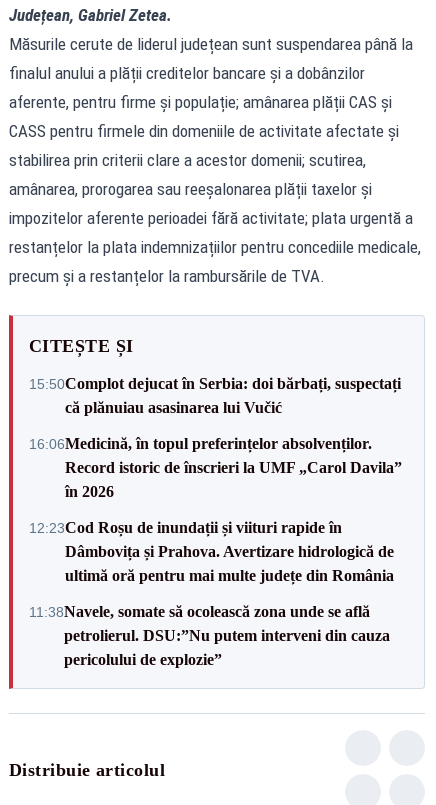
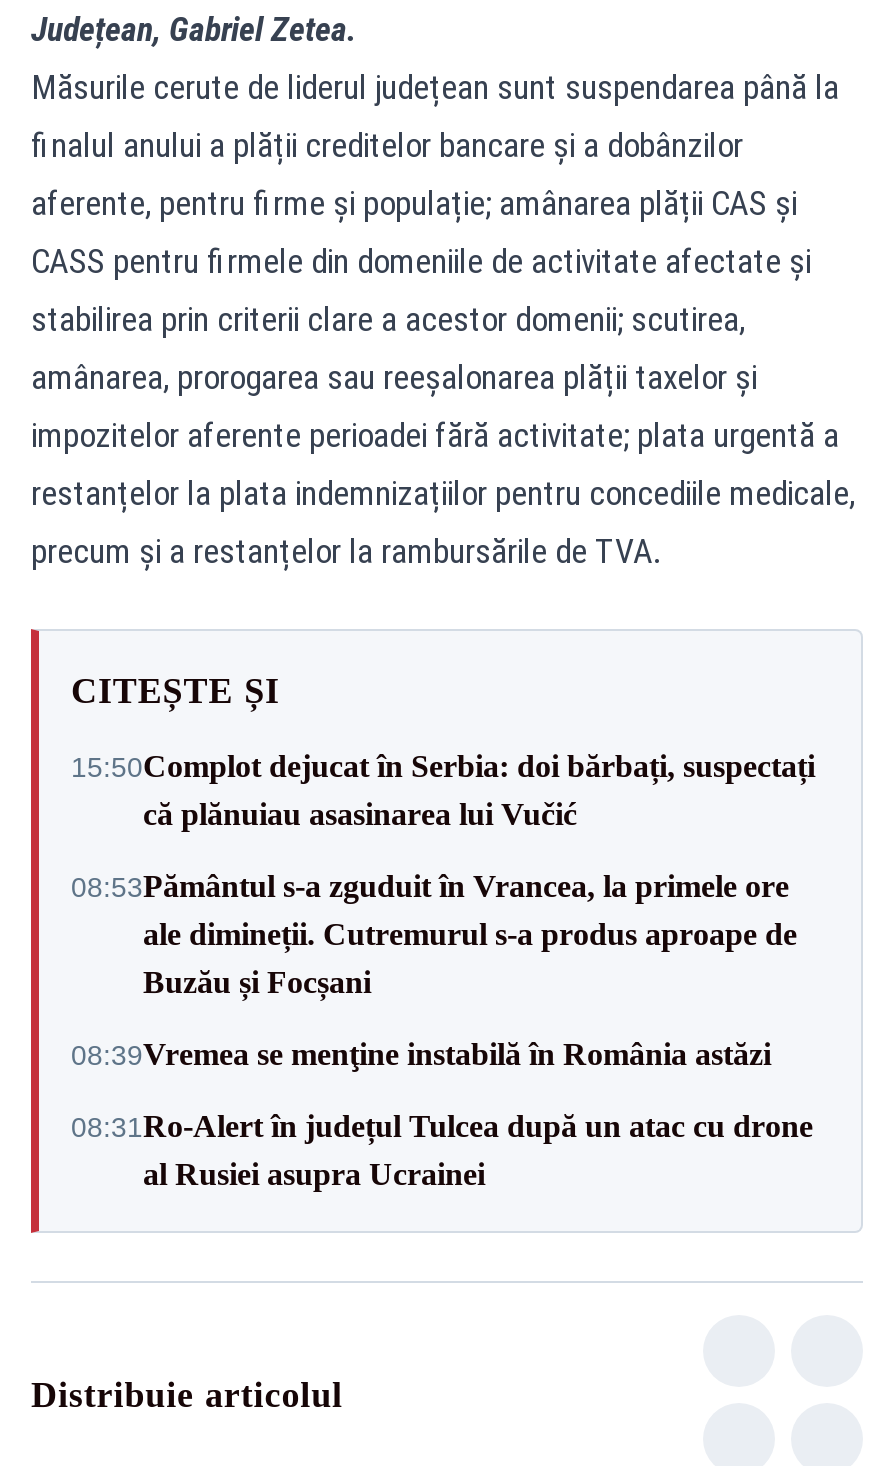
- 16:06Medicină, în topul preferințelor absolvenților.
- Record istoric de înscrieri la UMF „Carol Davila”
- în 2026
+ 08:53Pământul s-a zguduit în Vrancea, la primele ore
+ ale dimineții. Cutremurul s-a produs aproape de
+ Buzău și Focșani

- 12:23Cod Roșu de inundații și viituri rapide în
- Dâmbovița și Prahova. Avertizare hidrologică de
- ultimă oră pentru mai multe județe din România
+ 08:39Vremea se menţine instabilă în România astăzi

- 11:38Navele, somate să ocolească zona unde se află
- petrolierul. DSU:”Nu putem interveni din cauza
- pericolului de explozie”
+ 08:31Ro-Alert în județul Tulcea după un atac cu drone
+ al Rusiei asupra Ucrainei
